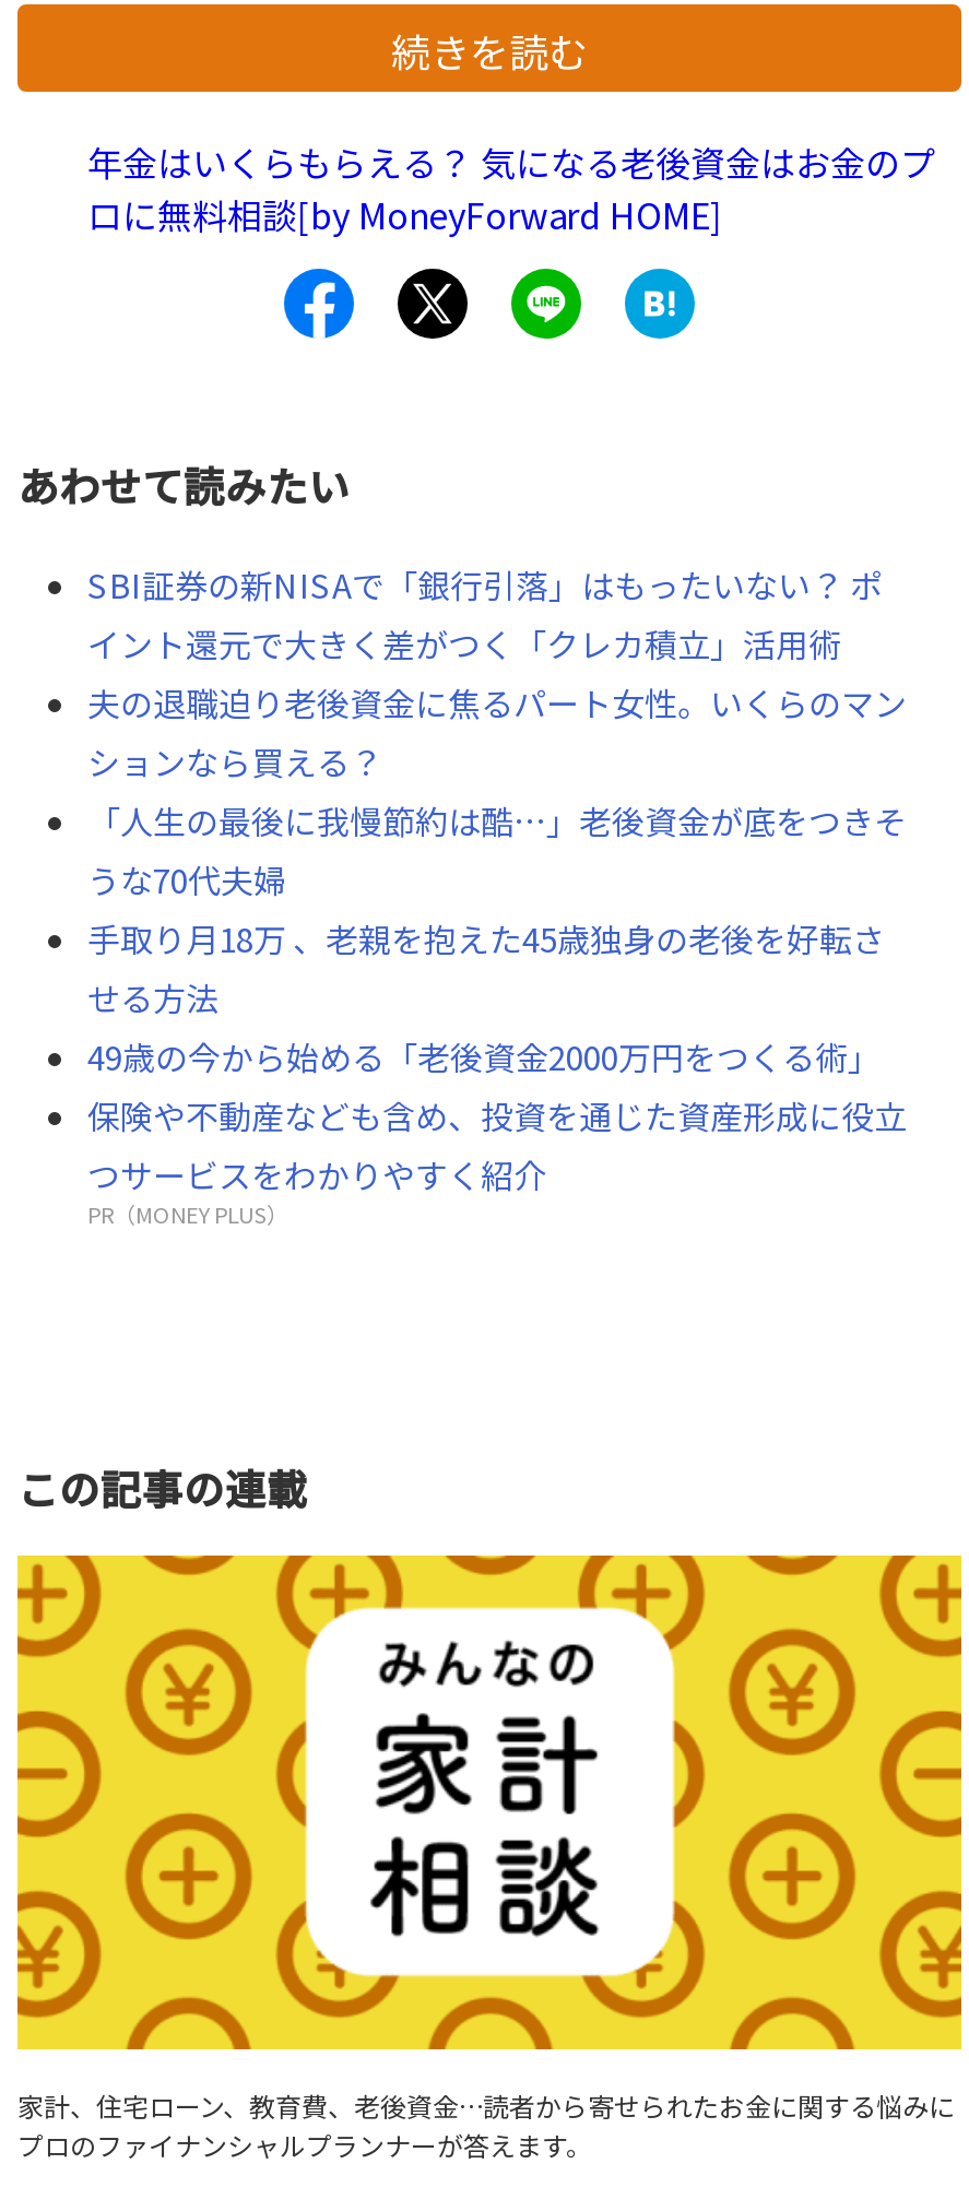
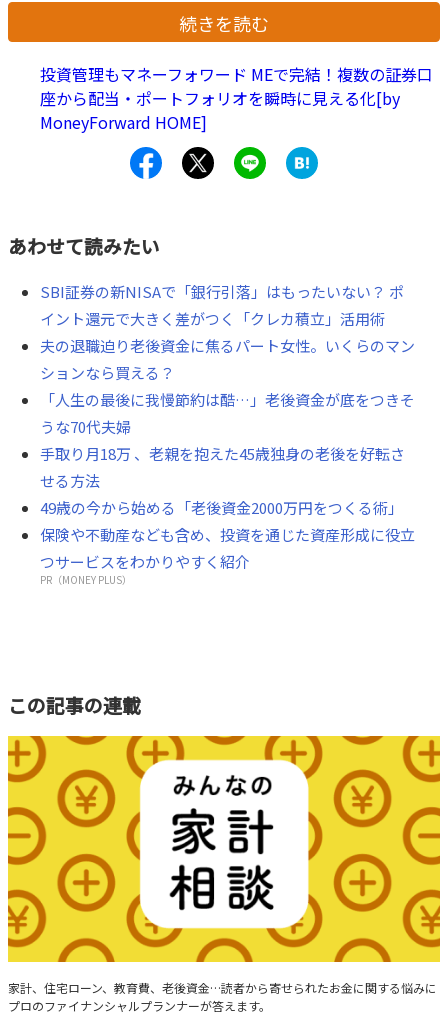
- 年金はいくらもらえる？ 気になる老後資金はお金のプ
- ロに無料相談[by MoneyForward HOME]
+ 投資管理もマネーフォワード MEで完結！複数の証券口
+ 座から配当・ポートフォリオを瞬時に見える化[by
+ MoneyForward HOME]
